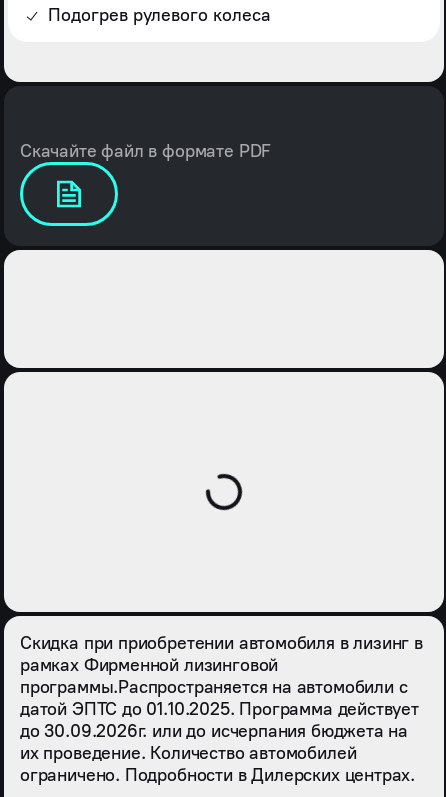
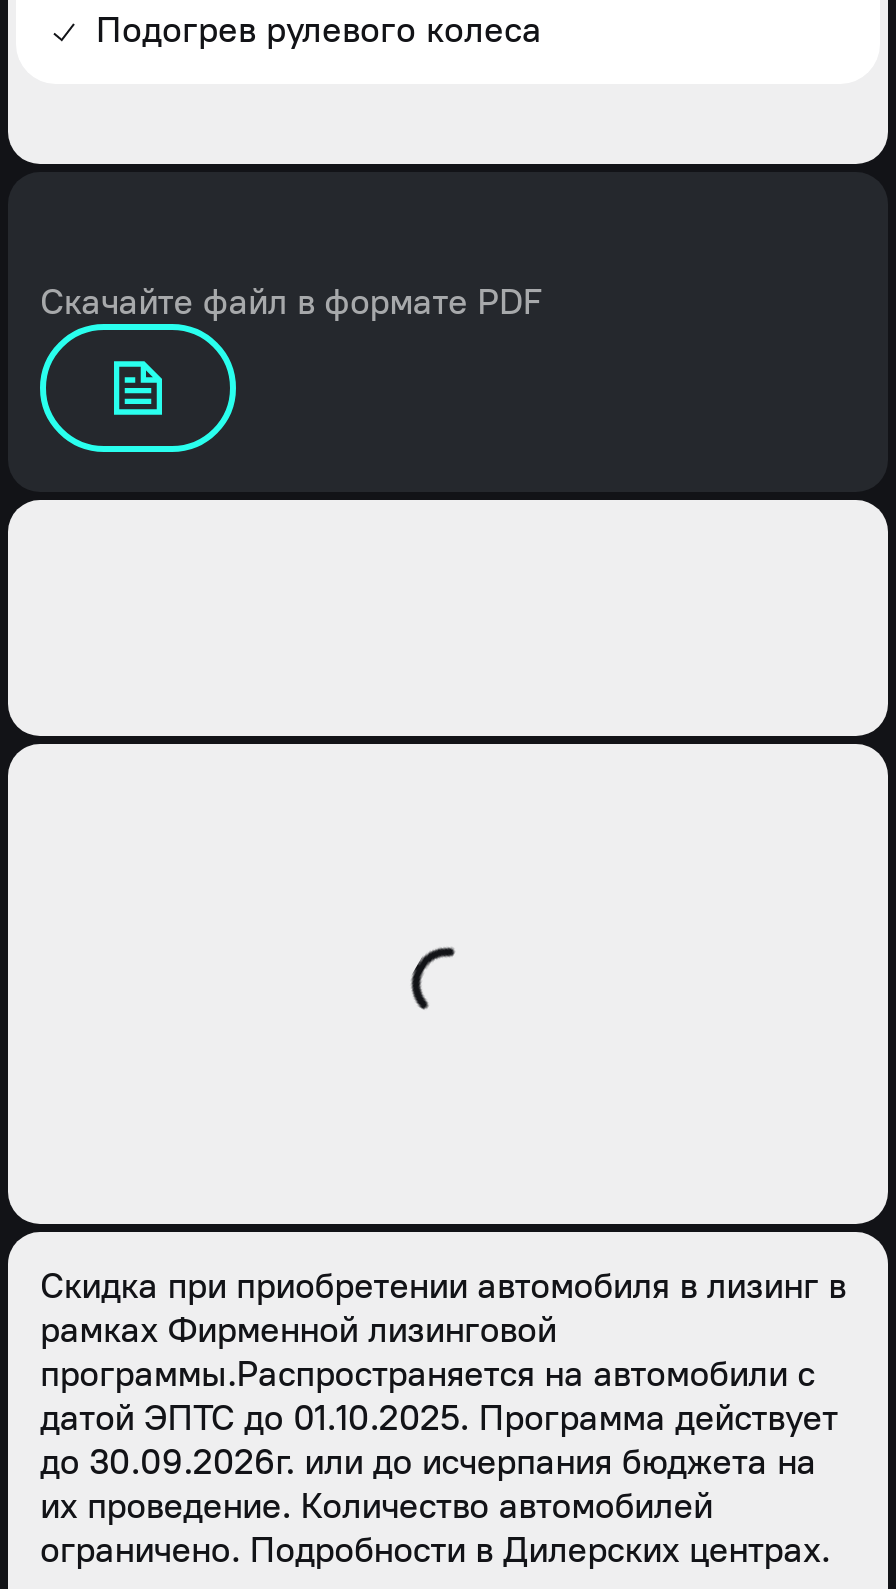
- [image]
+ [image]
